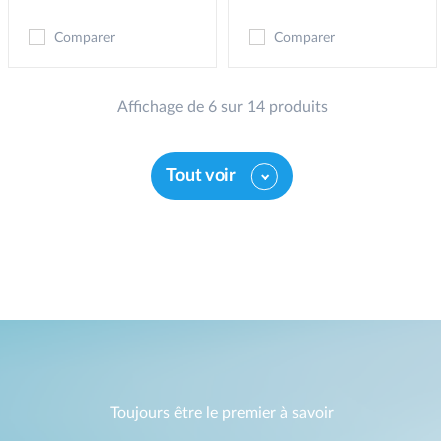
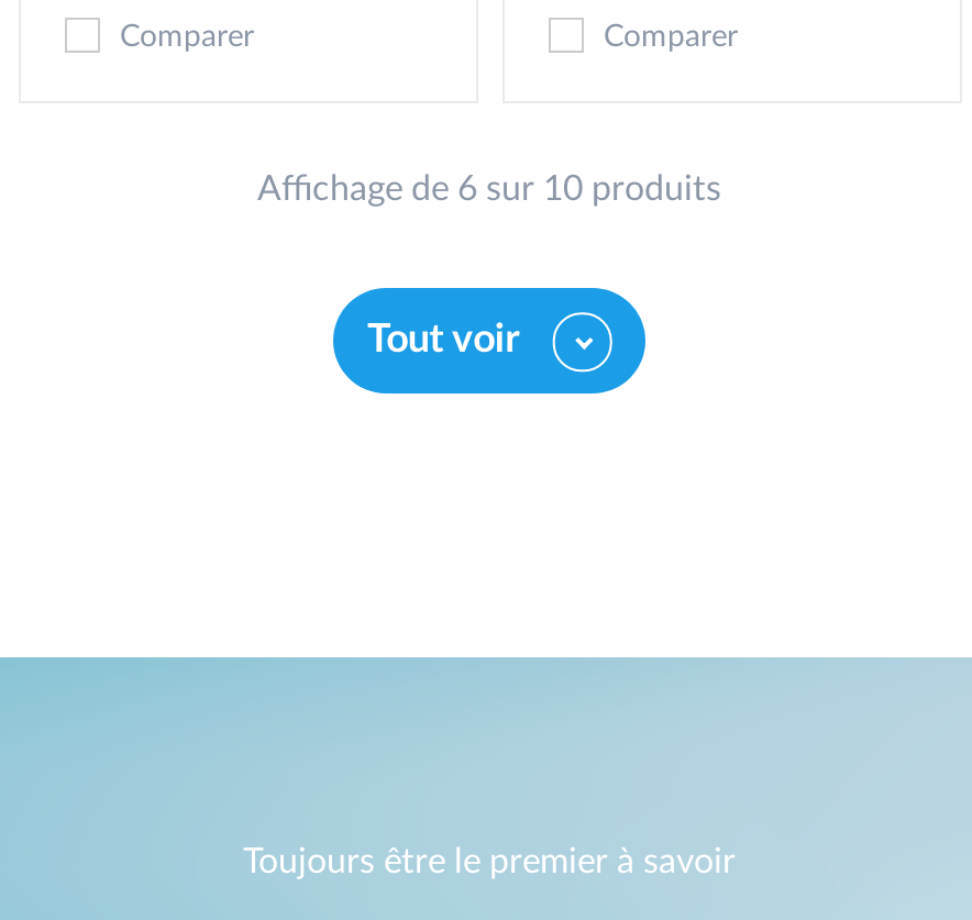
- Affichage de 6 sur 14 produits
+ Affichage de 6 sur 10 produits
